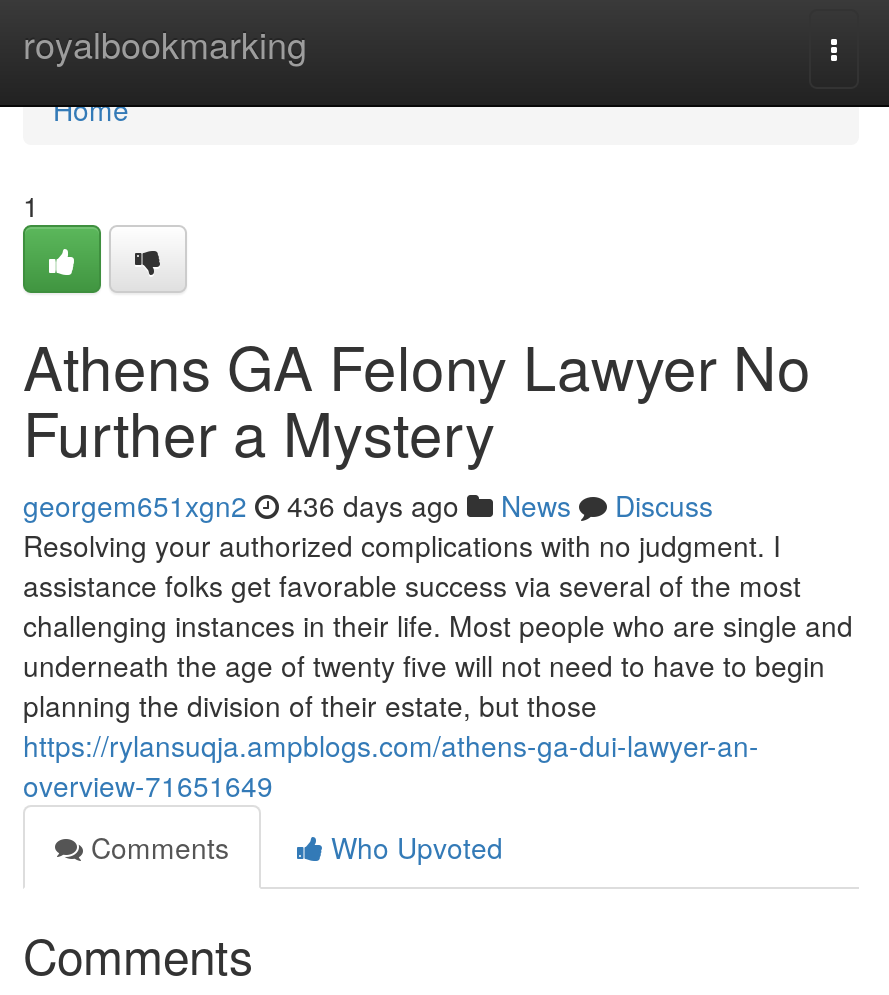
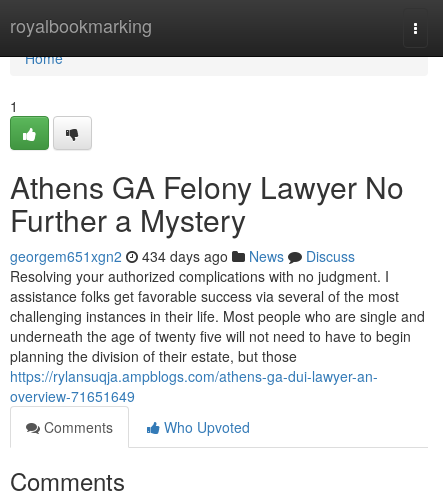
- georgem651xgn2 436 days ago News Discuss
+ georgem651xgn2 434 days ago News Discuss
